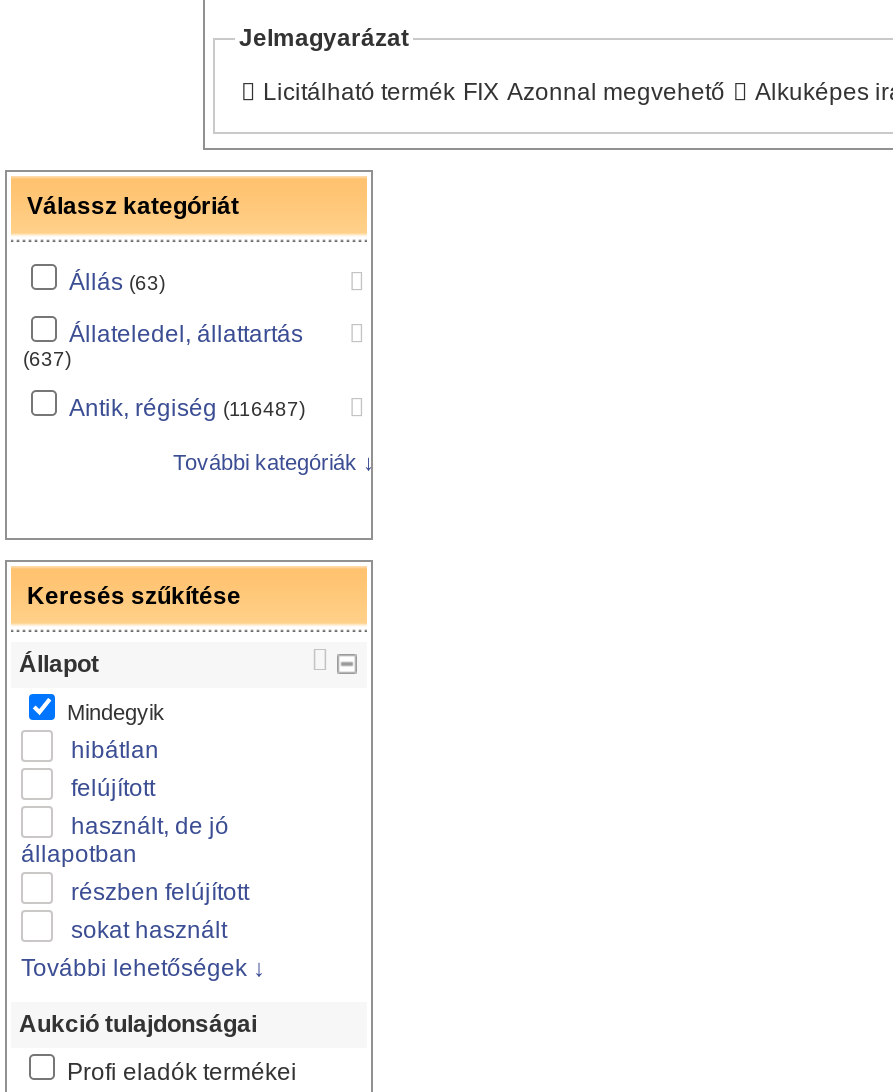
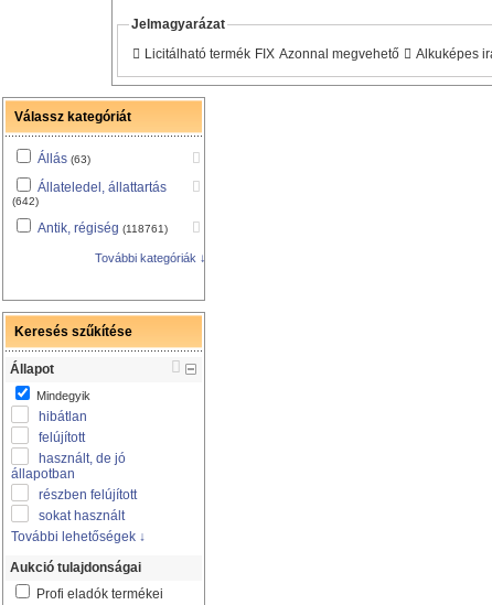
- (637)
+ (642)

- Antik, régiség (116487)
+ Antik, régiség (118761)
